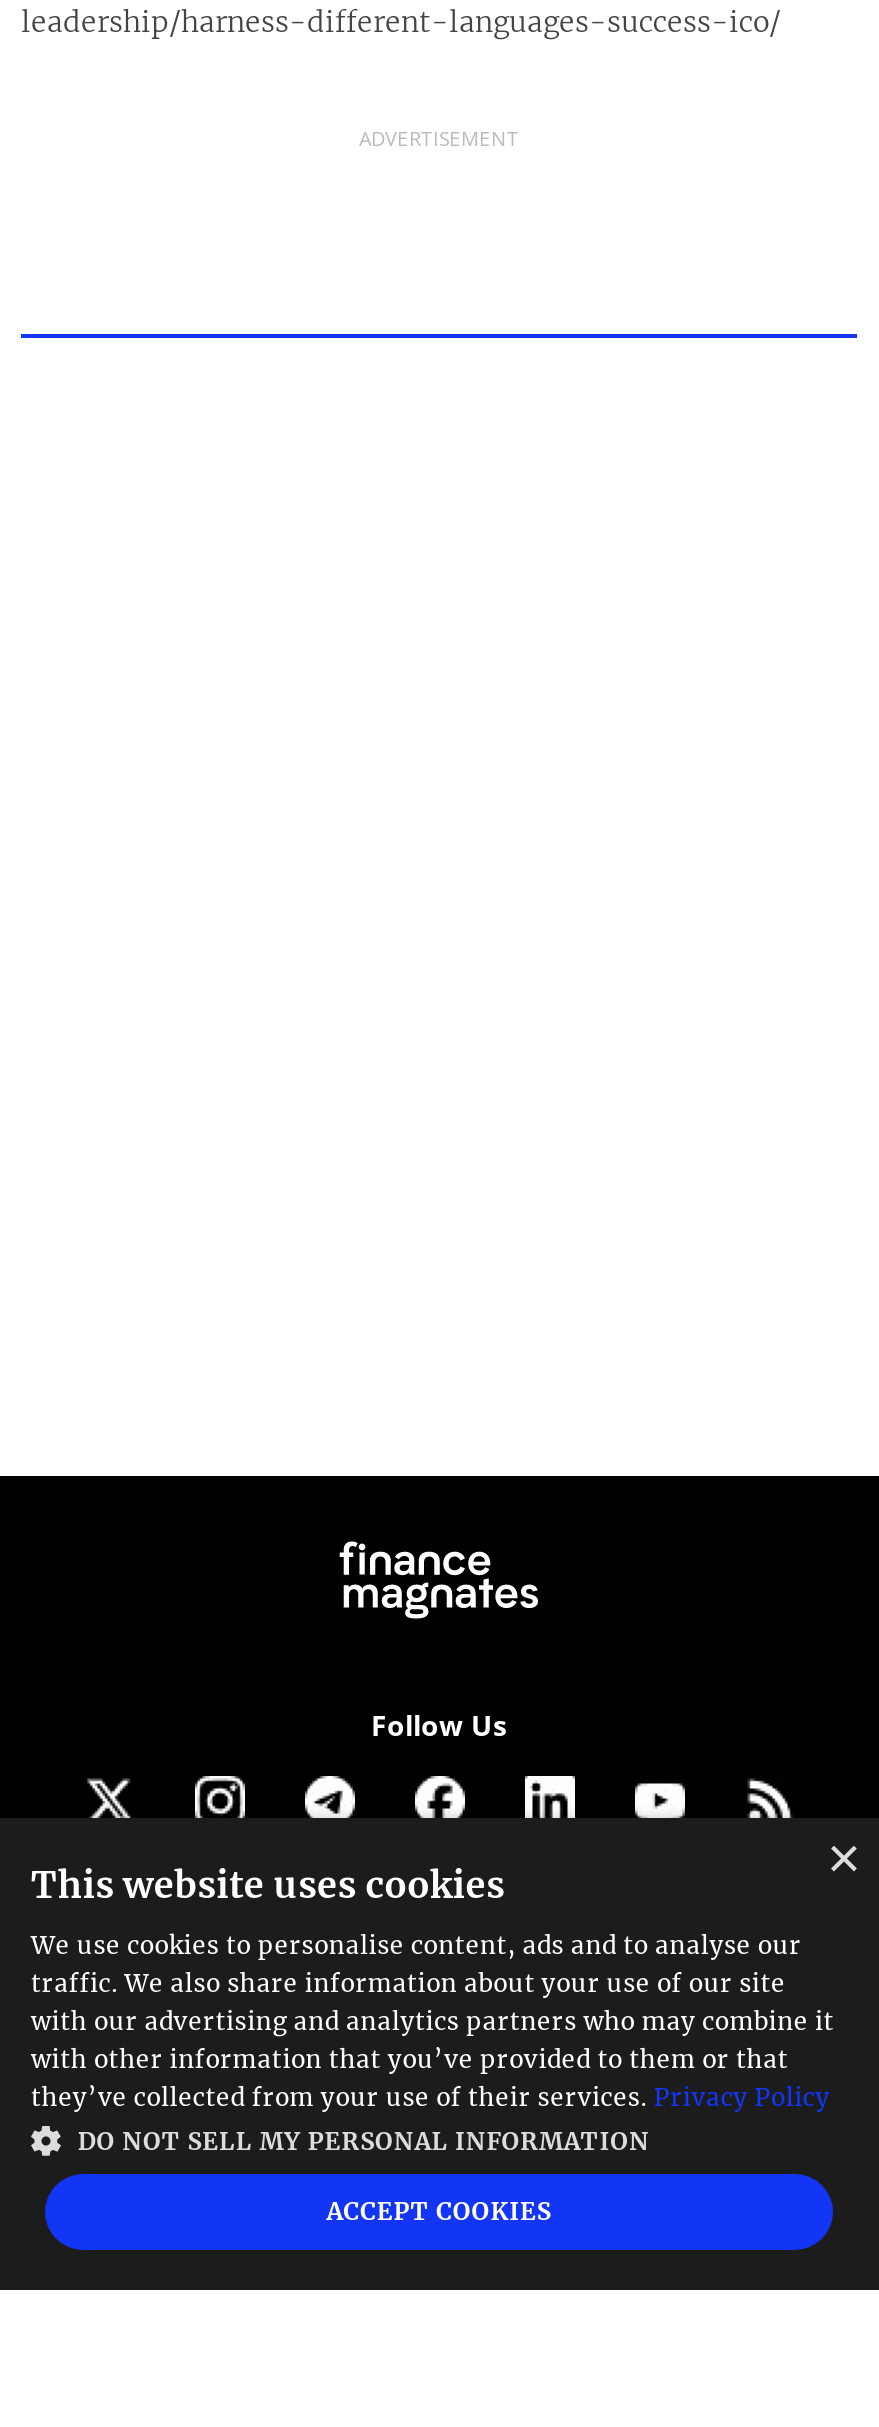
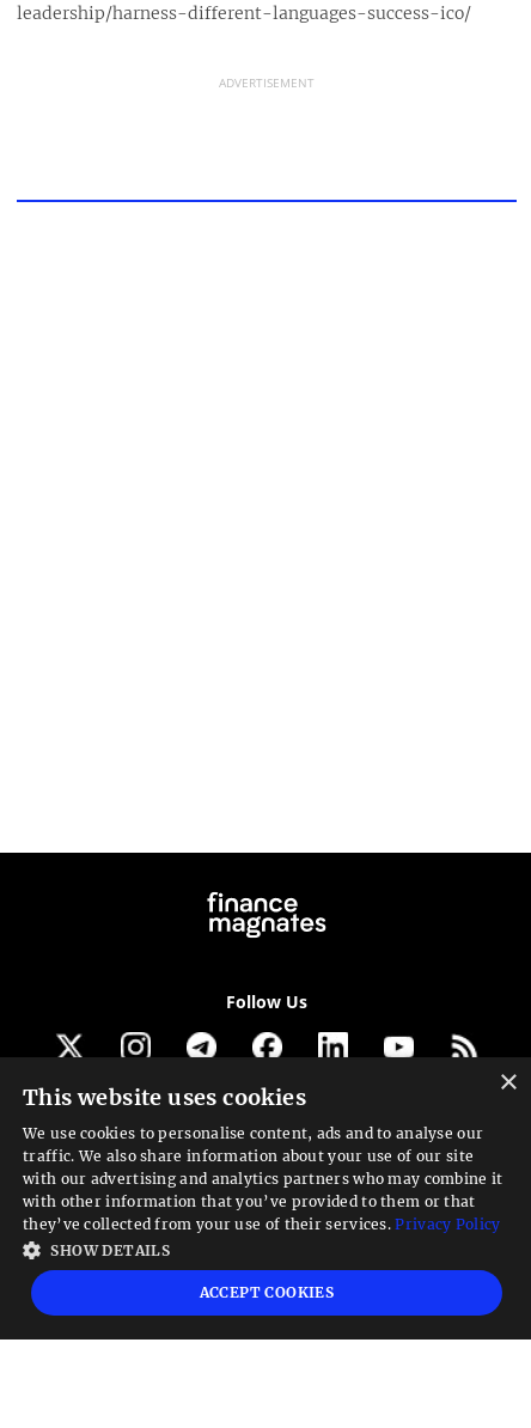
- DO NOT SELL MY PERSONAL INFORMATION
+ SHOW DETAILS
